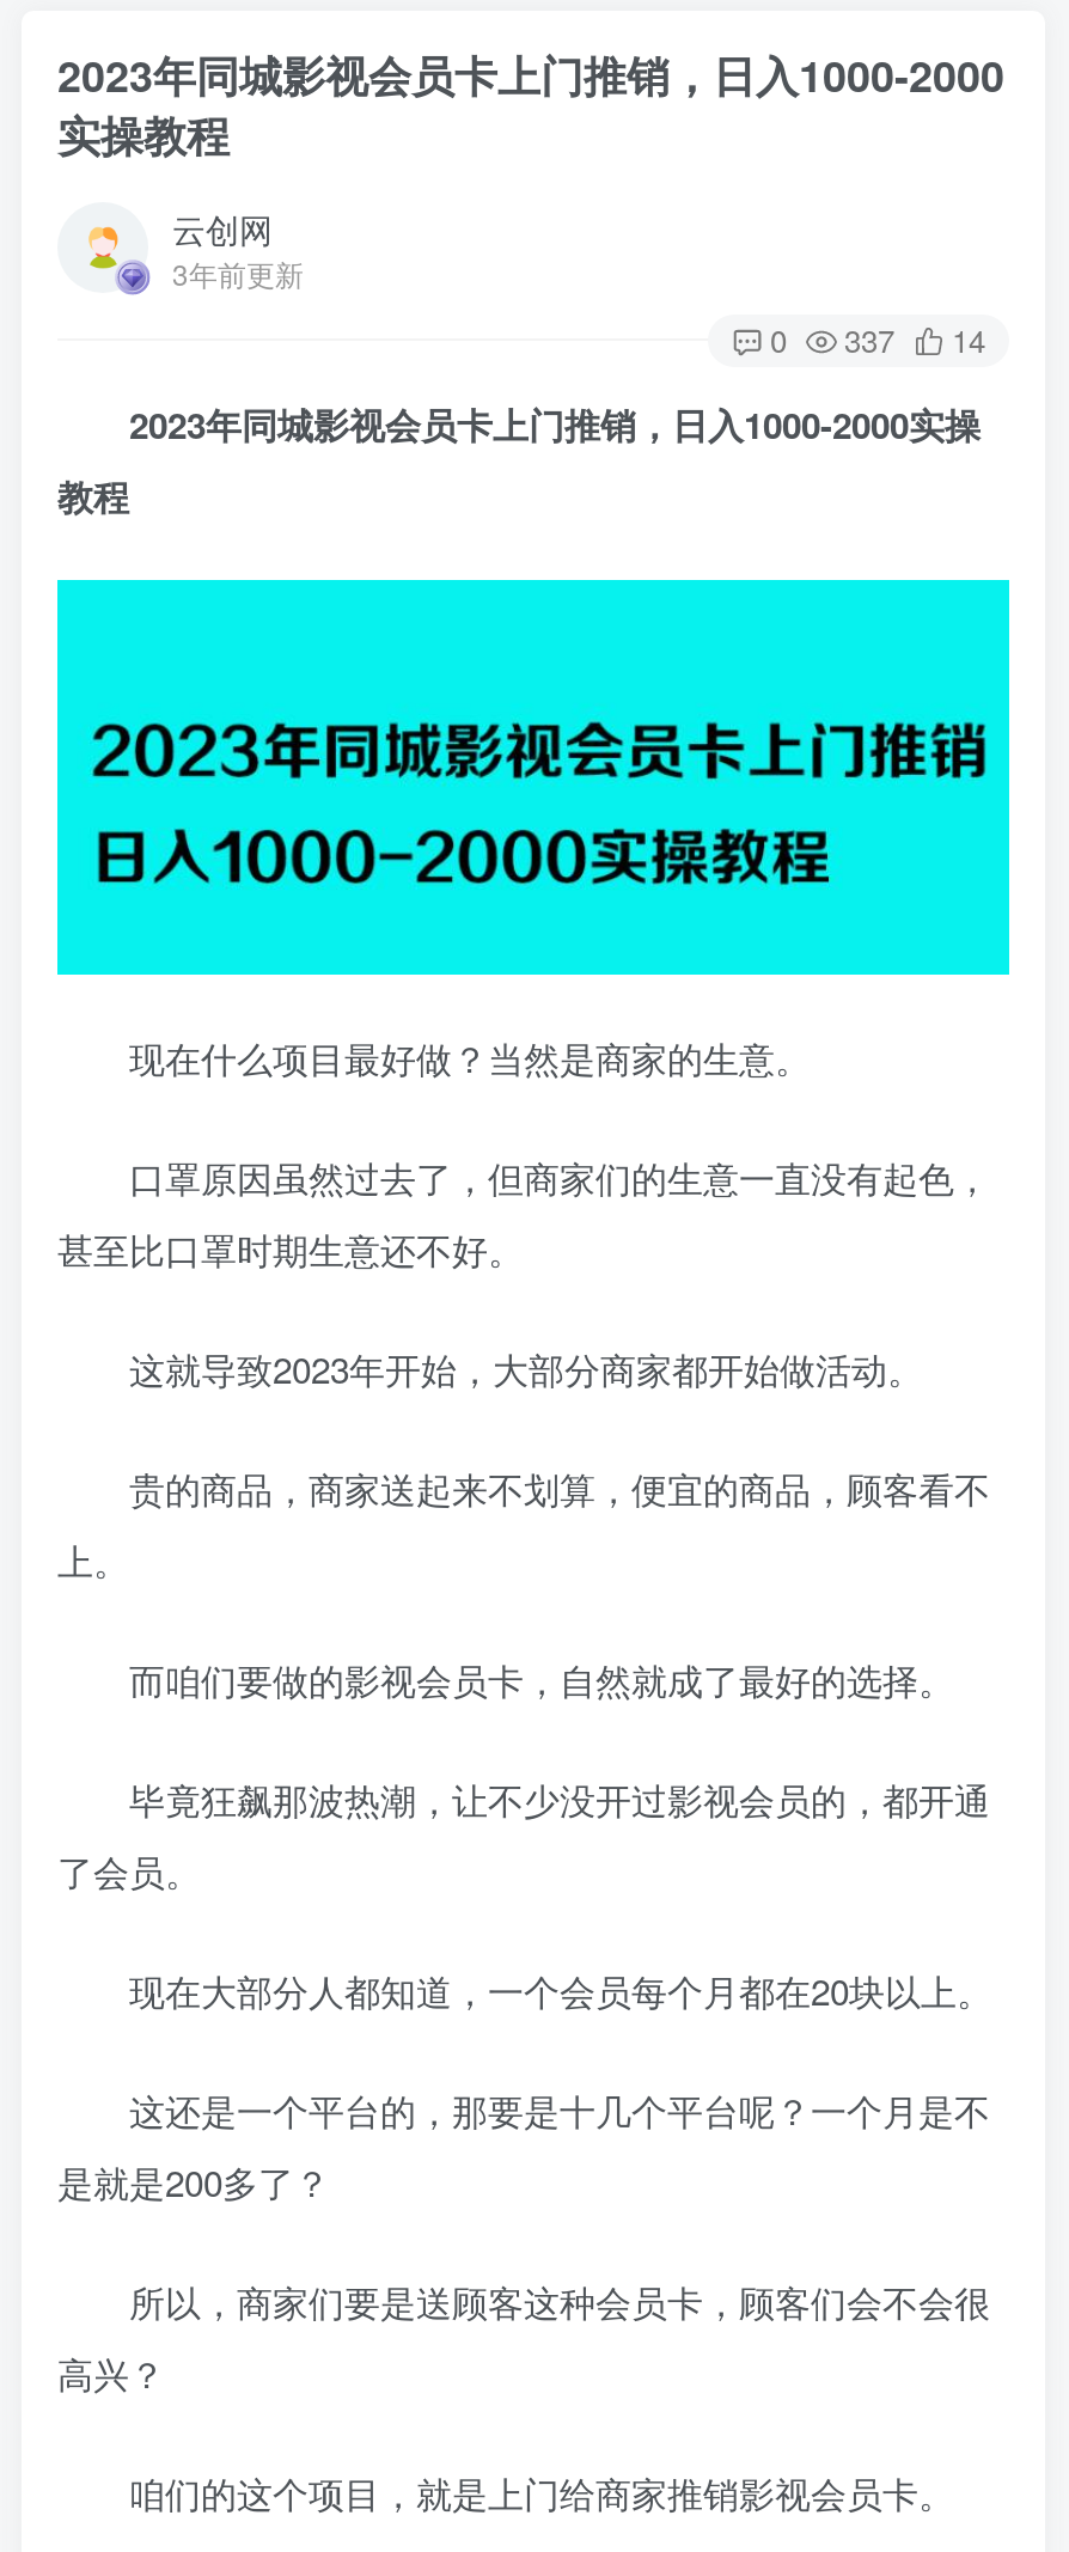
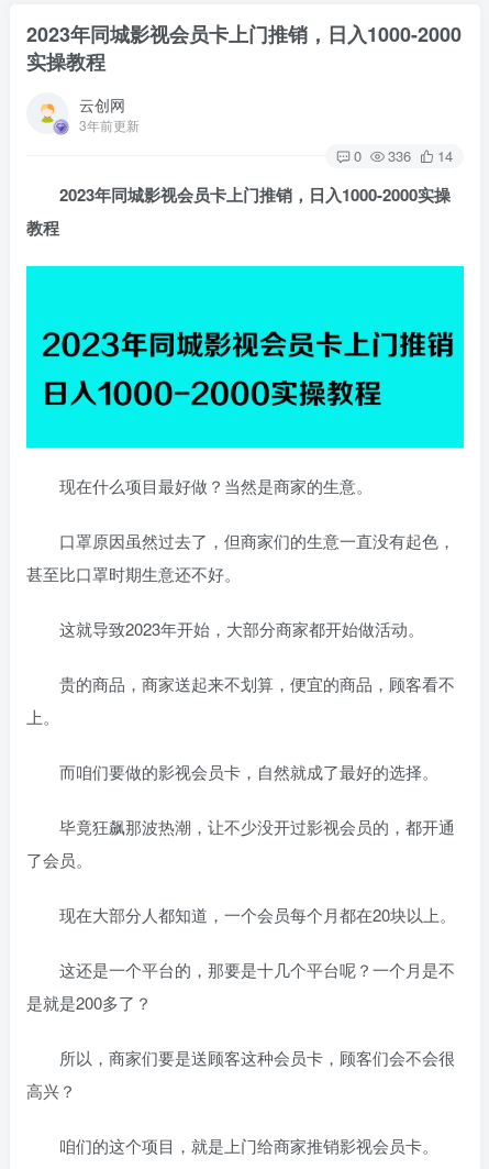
- 0 337 14
+ 0 336 14
